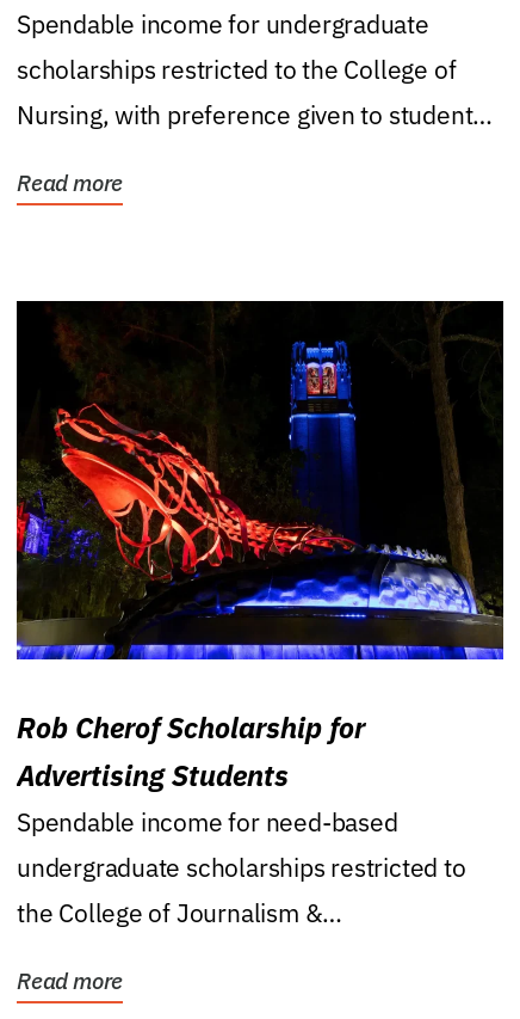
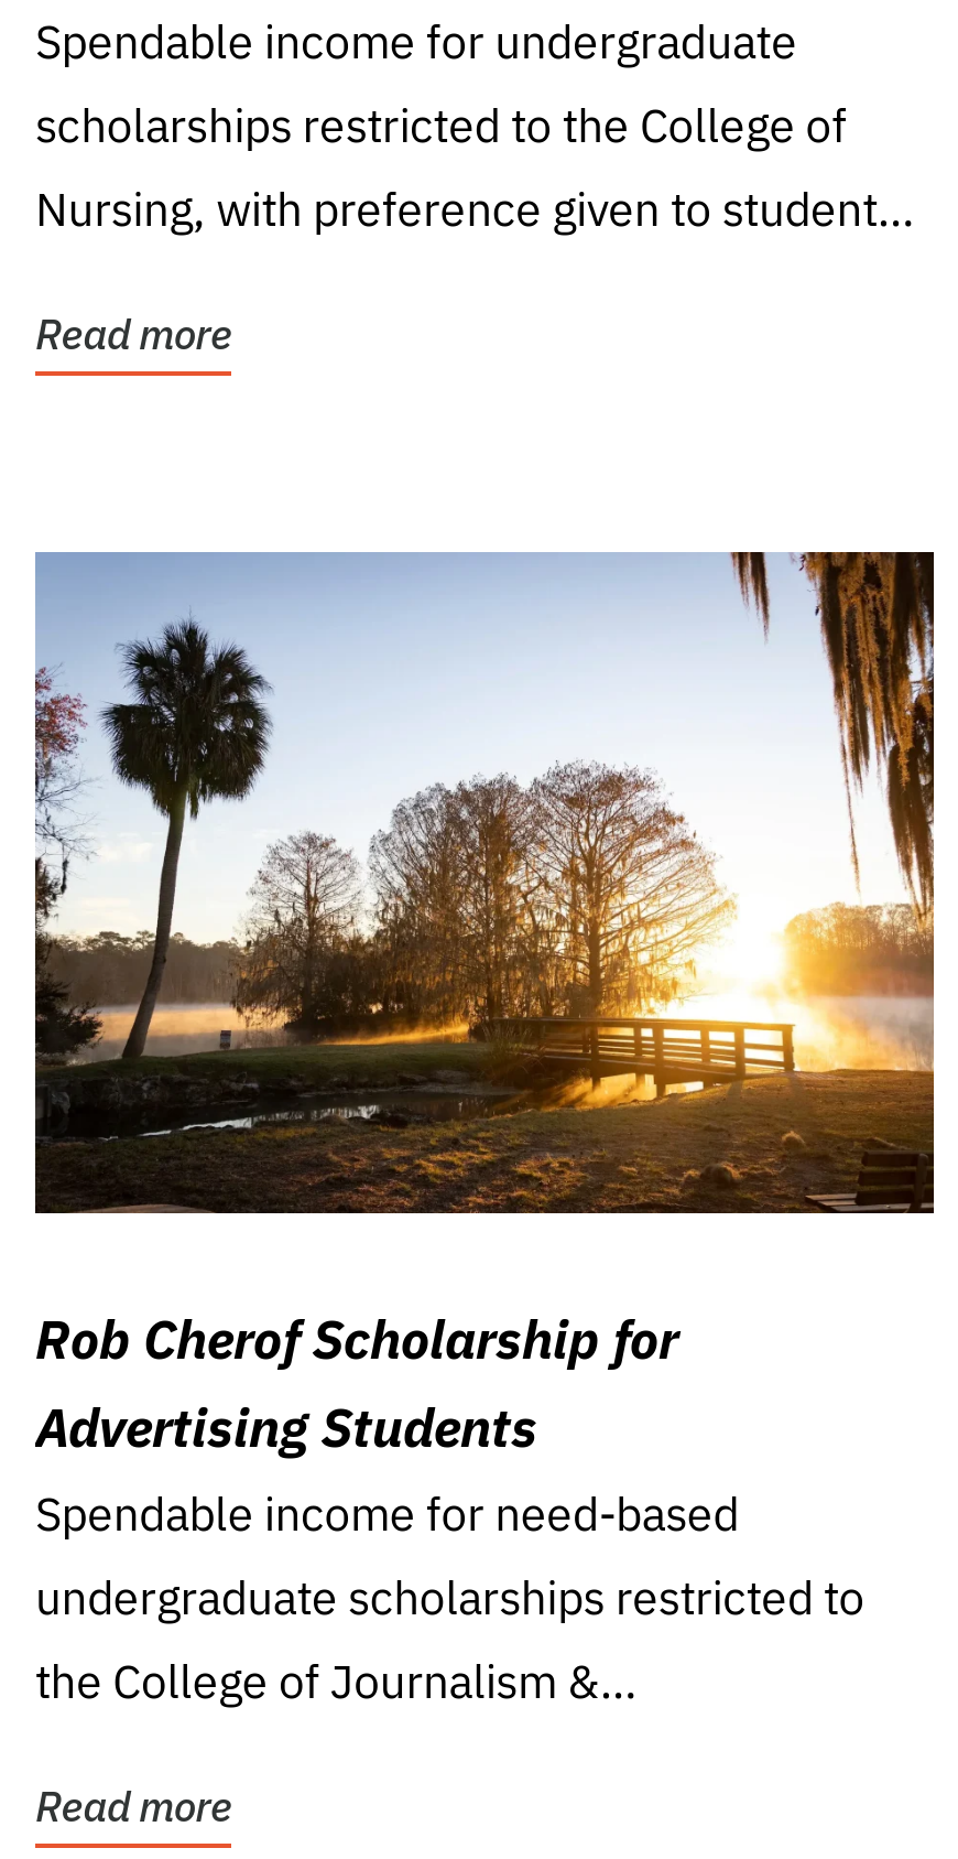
- [image]
+ [image]
